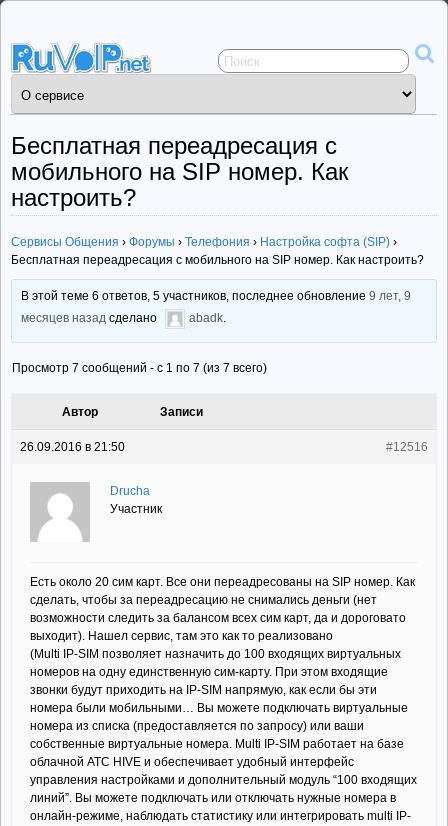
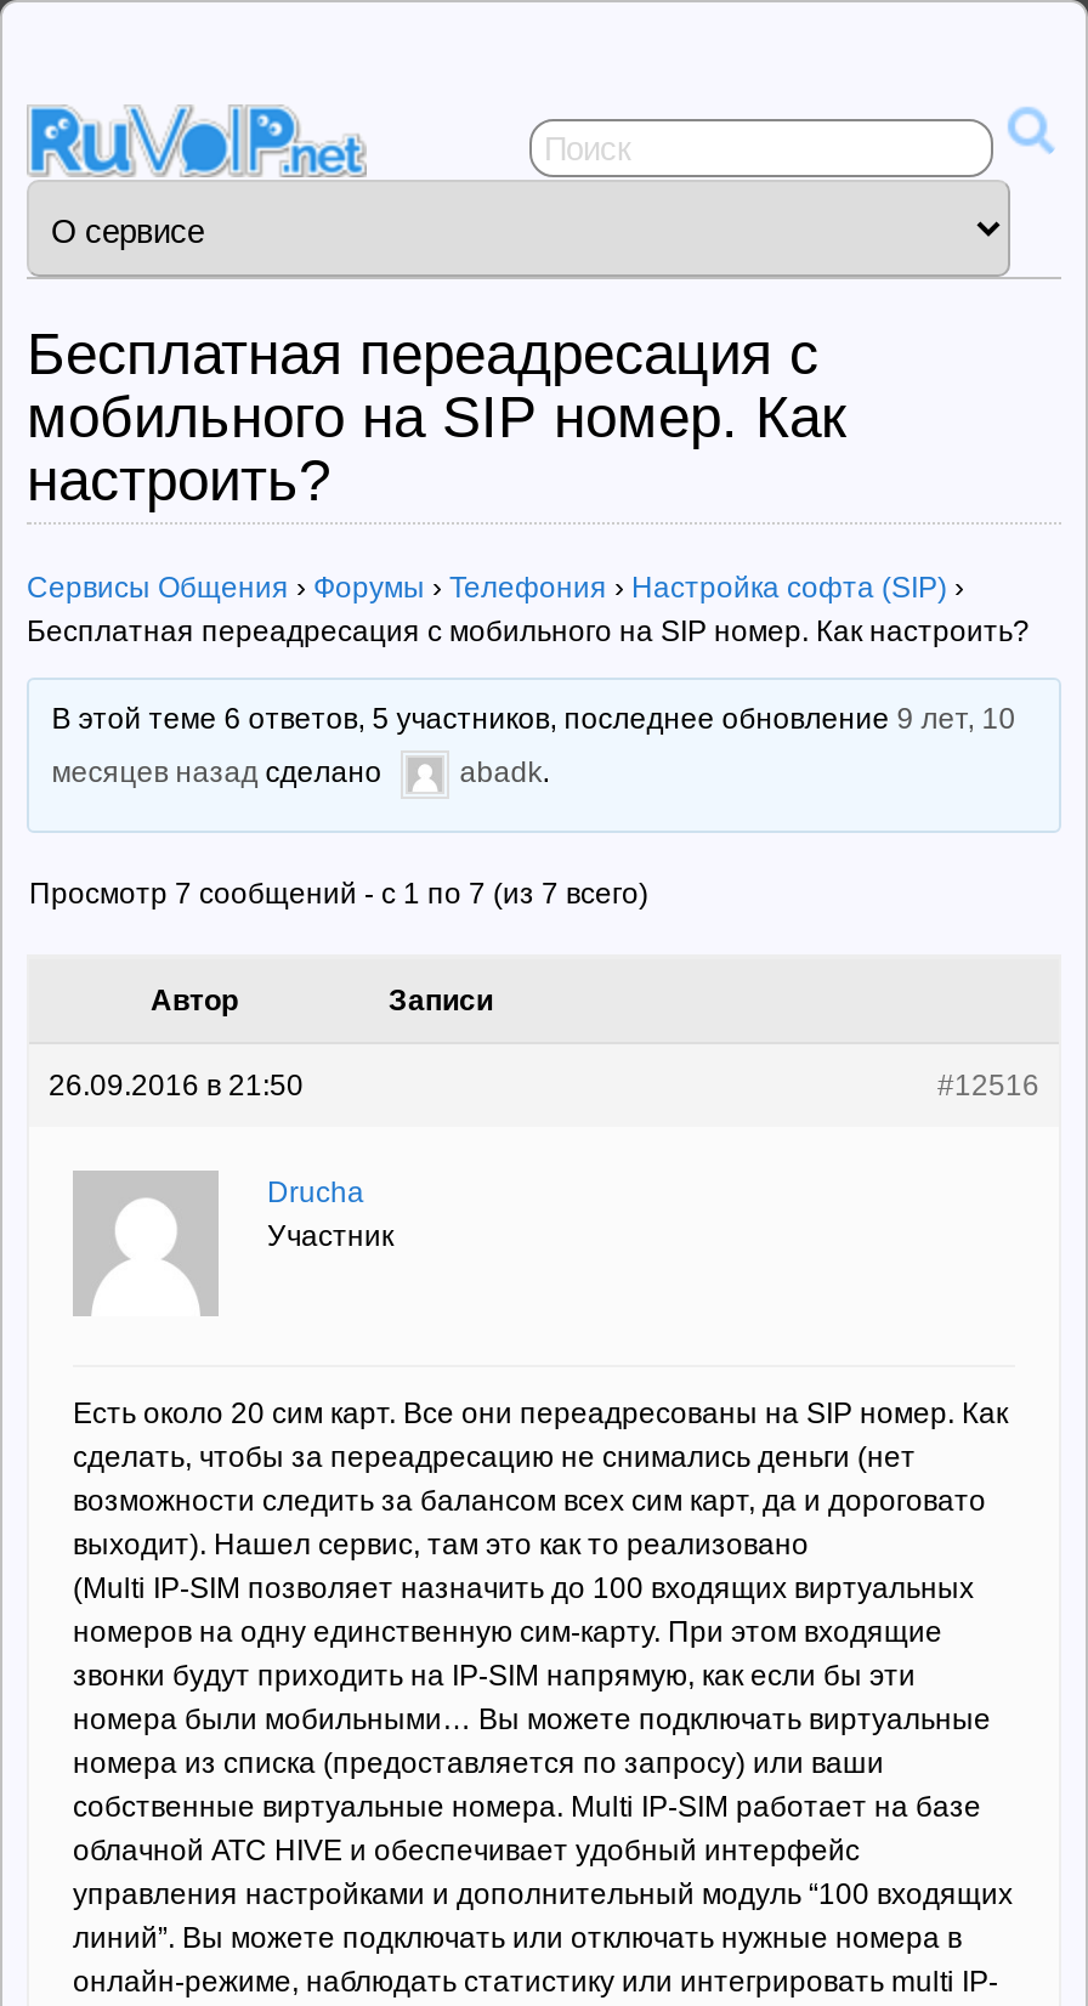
- В этой теме 6 ответов, 5 участников, последнее обновление 9 лет, 9
+ В этой теме 6 ответов, 5 участников, последнее обновление 9 лет, 10
